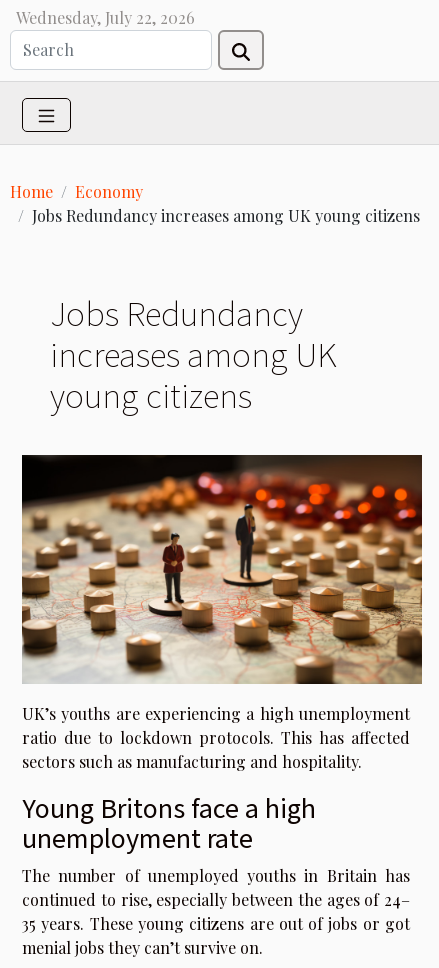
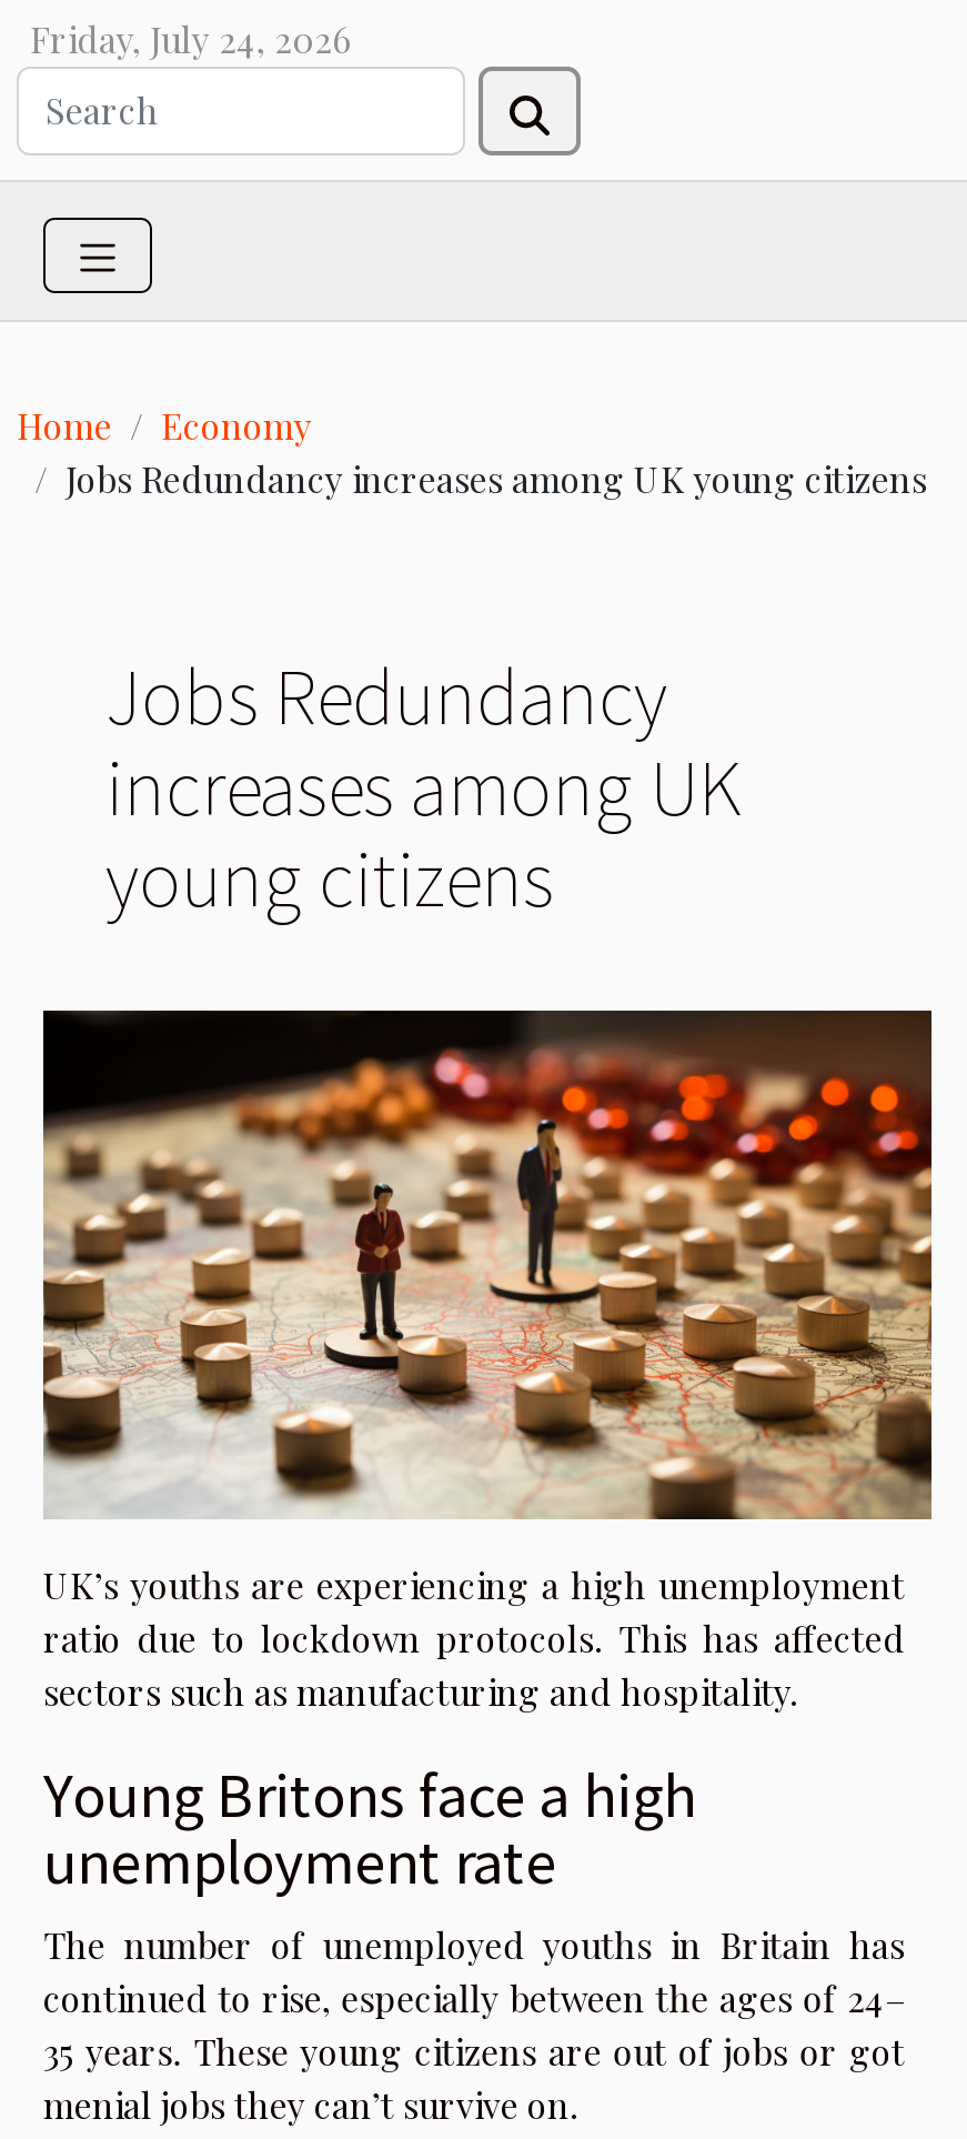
- Wednesday, July 22, 2026
+ Friday, July 24, 2026
